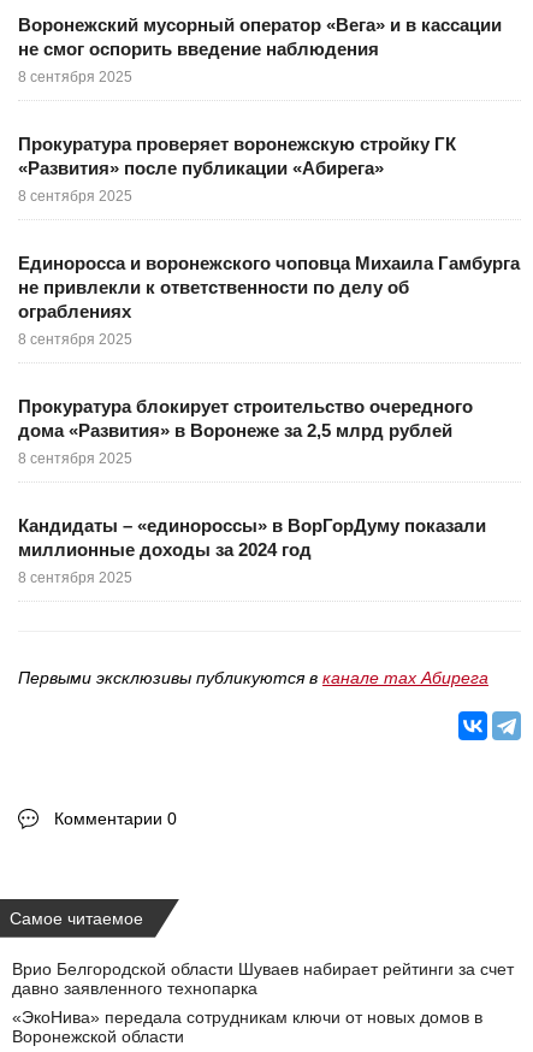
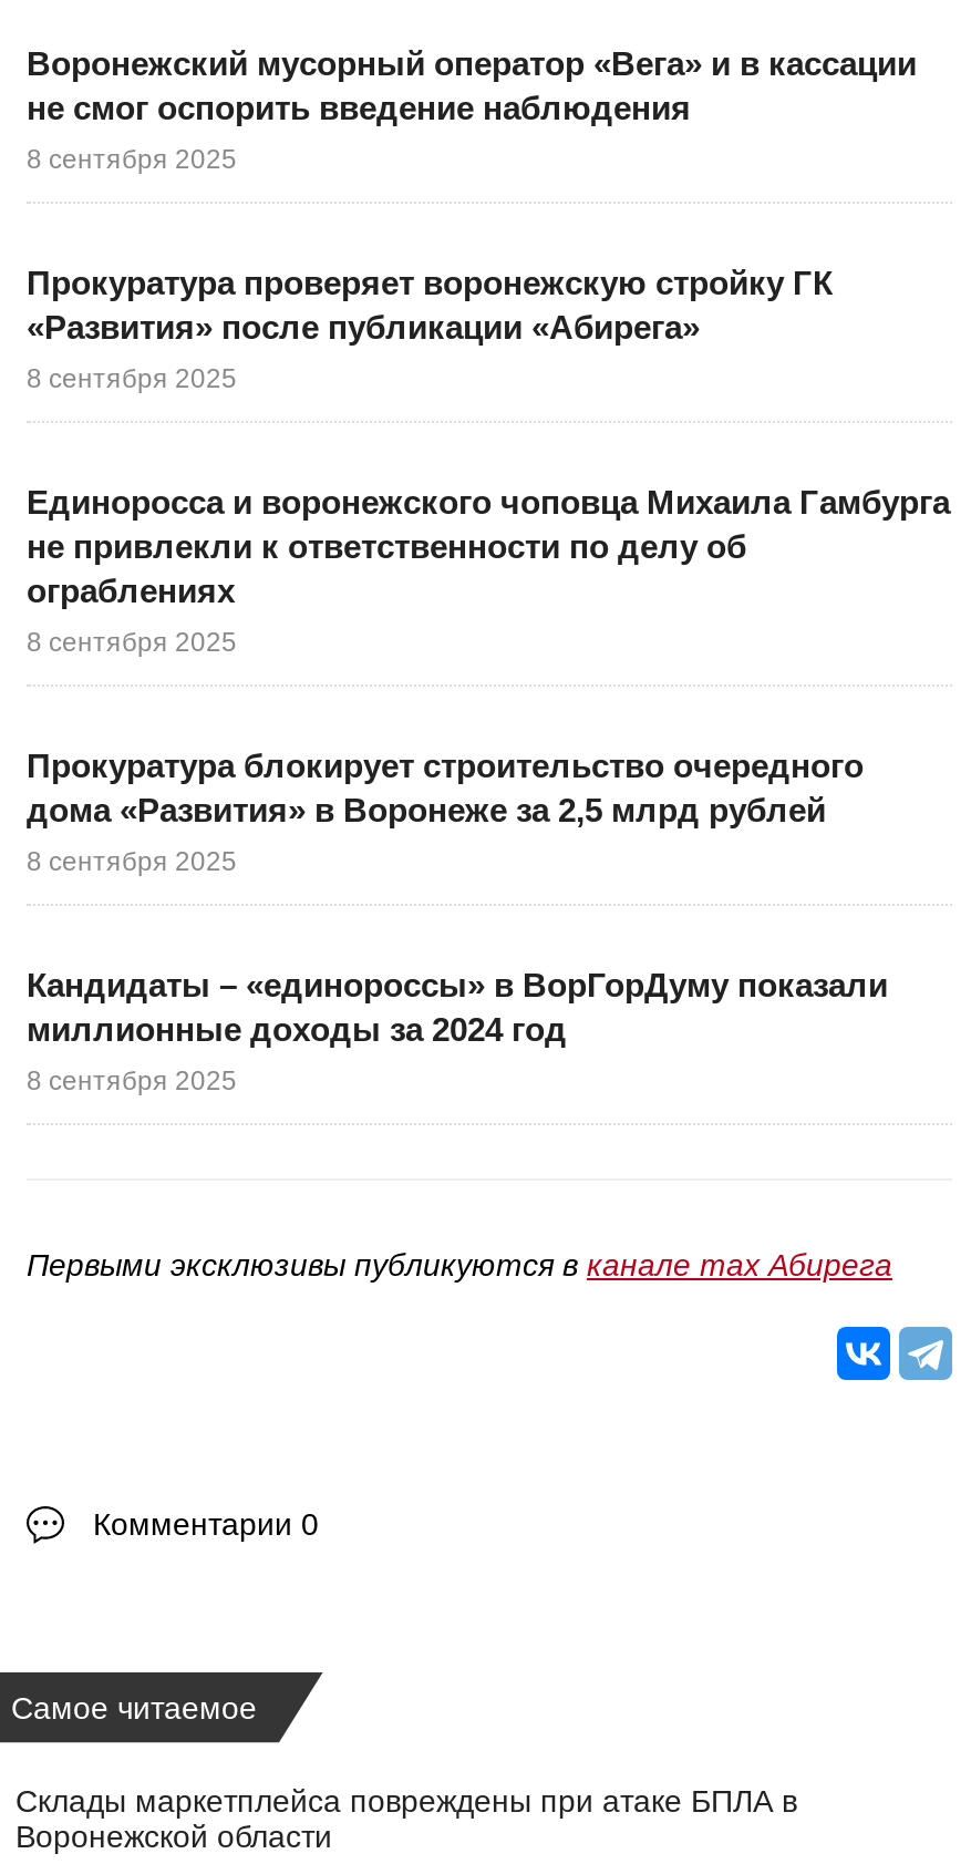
- Врио Белгородской области Шуваев набирает рейтинги за счет
- давно заявленного технопарка
- «ЭкоНива» передала сотрудникам ключи от новых домов в
+ Склады маркетплейса повреждены при атаке БПЛА в
